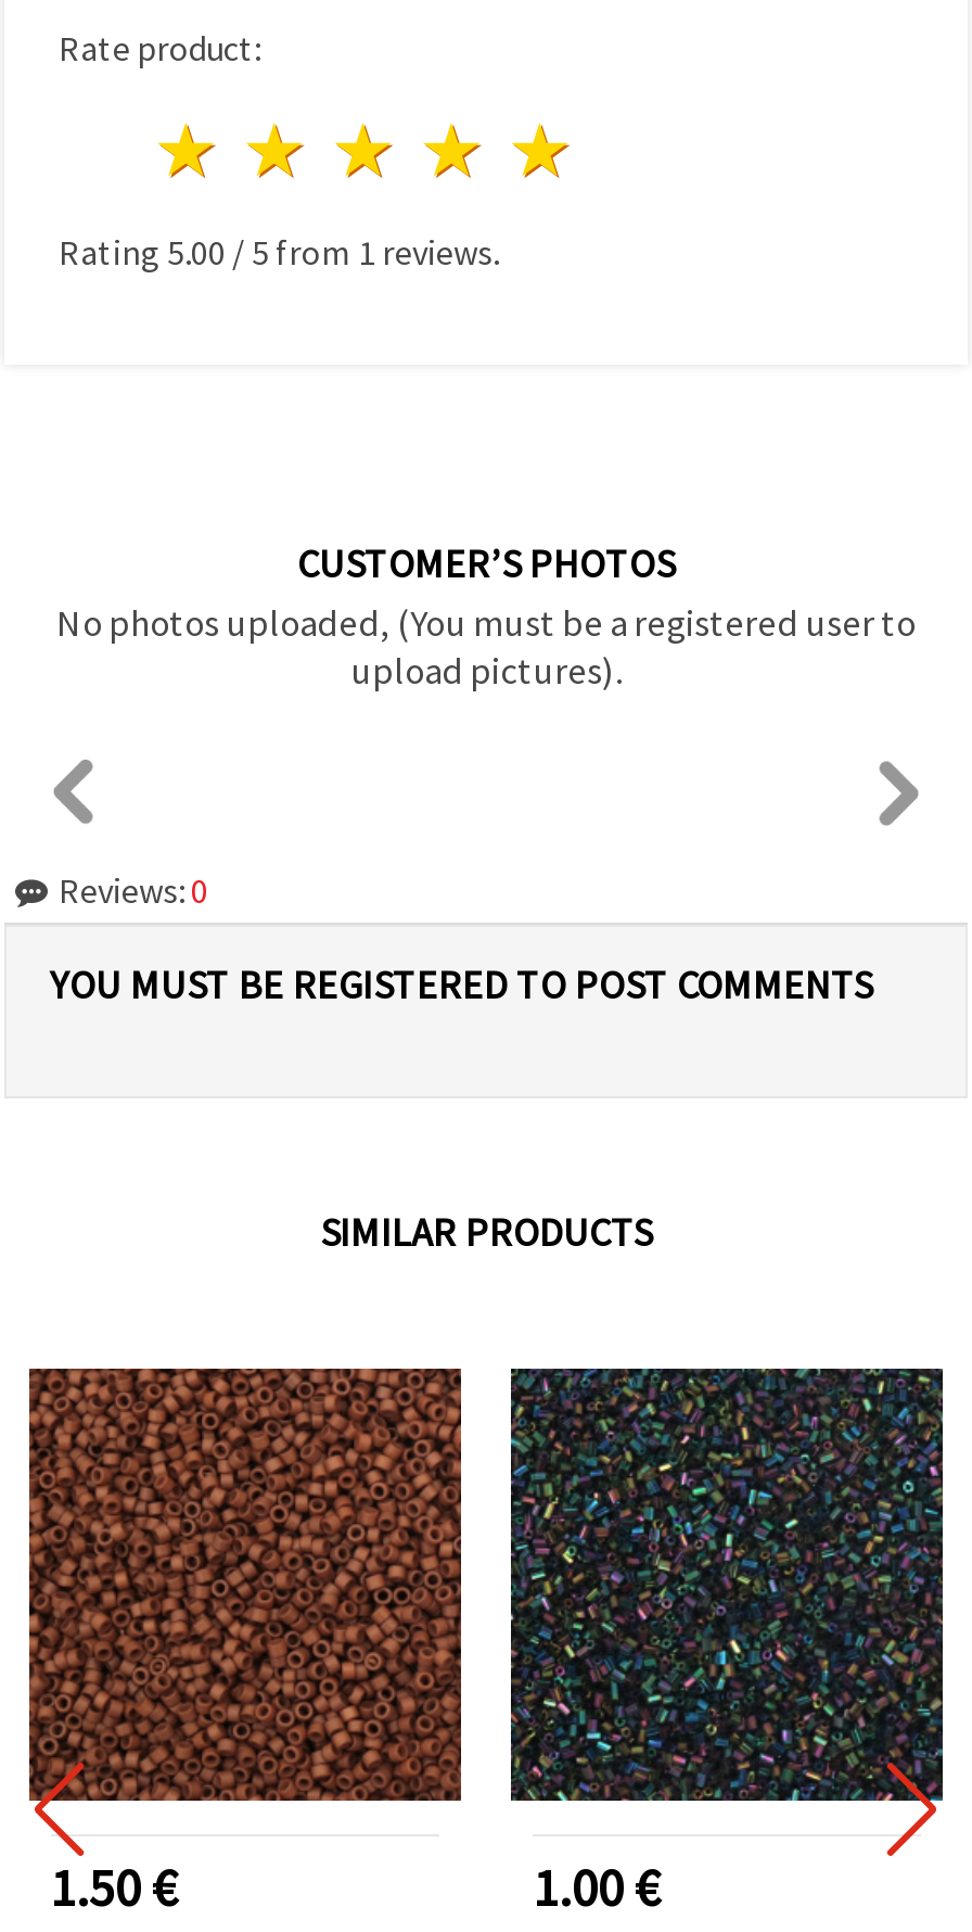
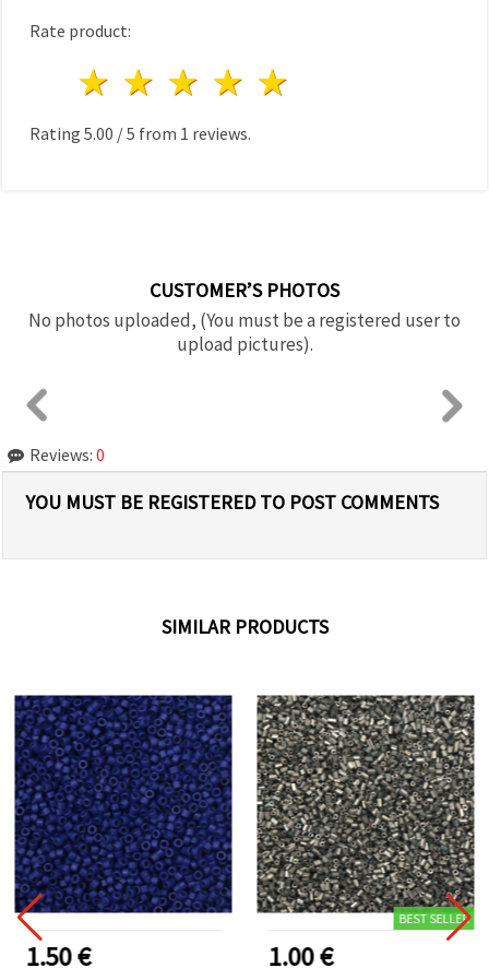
+ BEST SELLER

- [image]
+ [image]

- [image]
+ [image]
